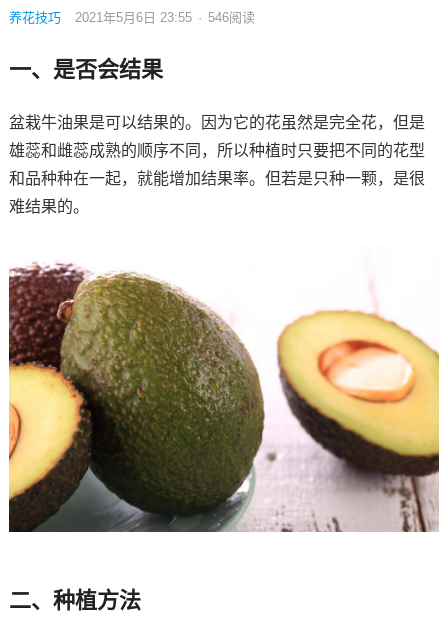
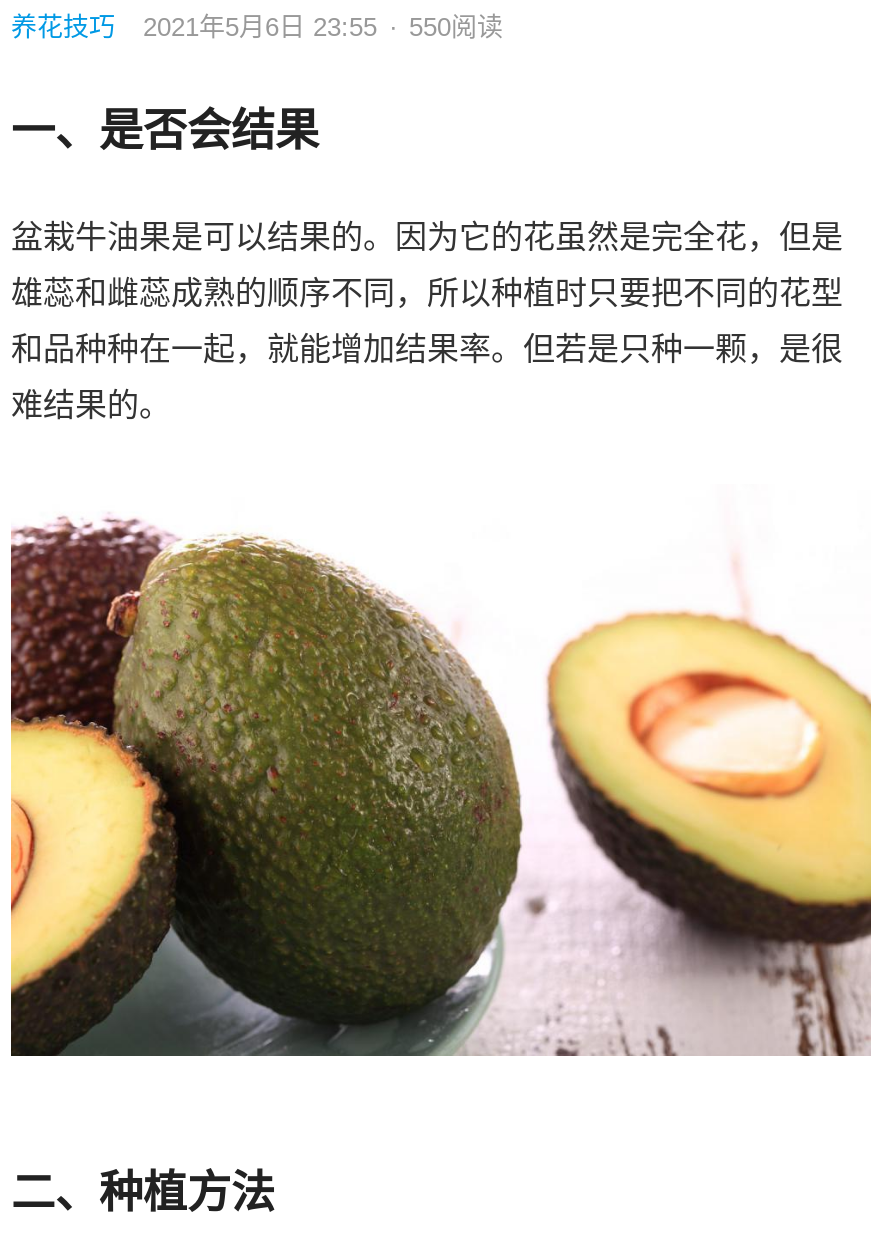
- 养花技巧 2021年5月6日 23:55 · 546阅读
+ 养花技巧 2021年5月6日 23:55 · 550阅读
